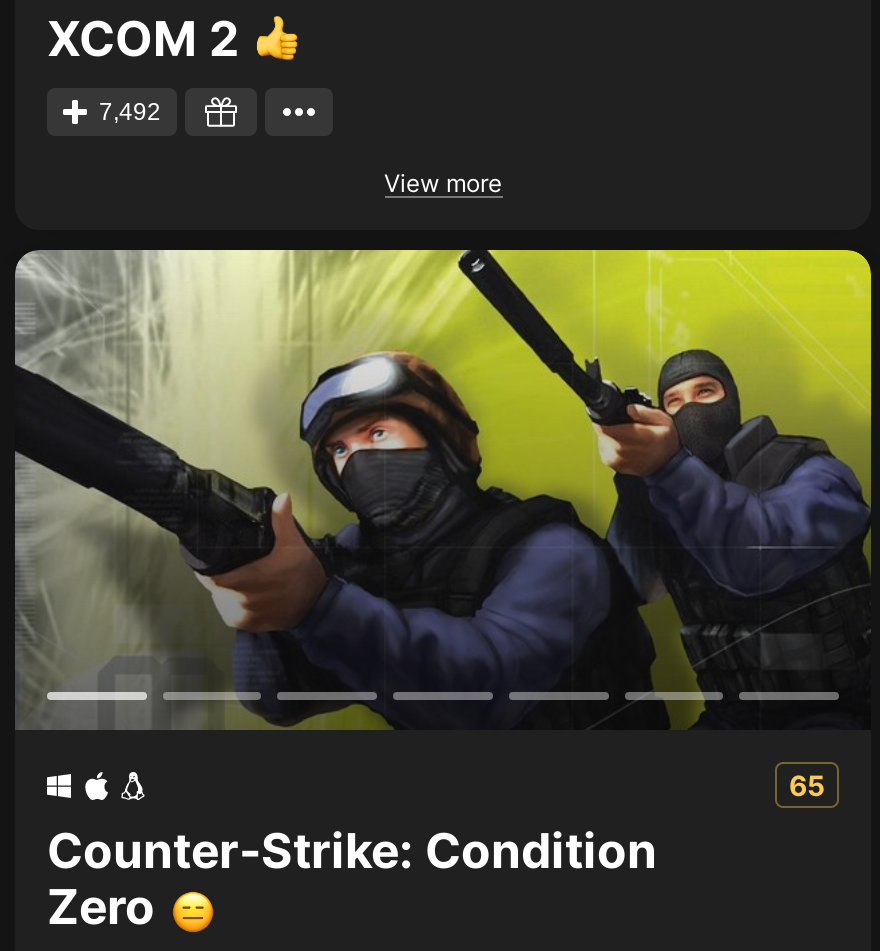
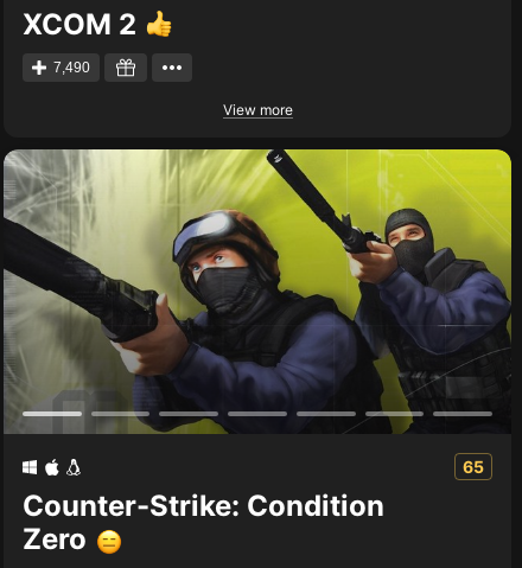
- 7,492
+ 7,490
